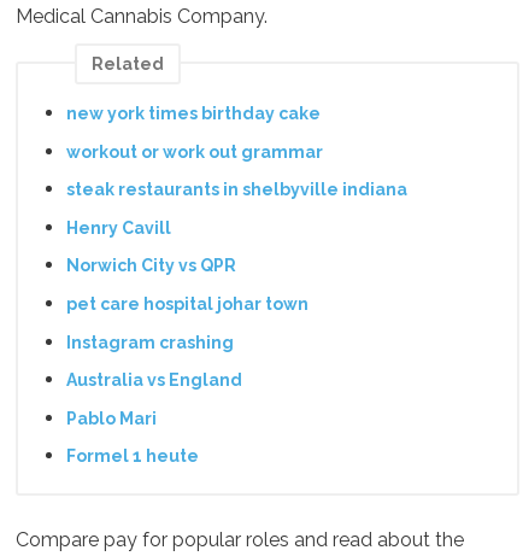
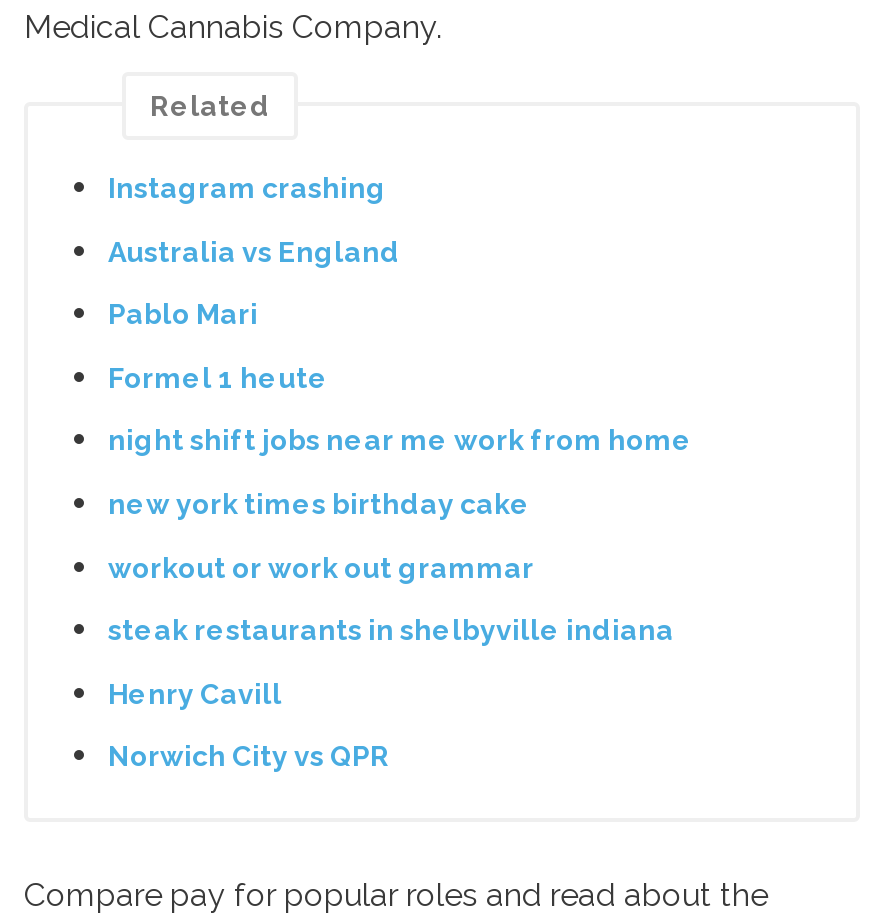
+ night shift jobs near me work from home

moved down: new york times birthday cake | workout or work out grammar | steak restaurants in shelbyville indiana | Henry Cavill | Norwich City vs QPR

- pet care hospital johar town

moved up: Instagram crashing | Australia vs England | Pablo Mari | Formel 1 heute
